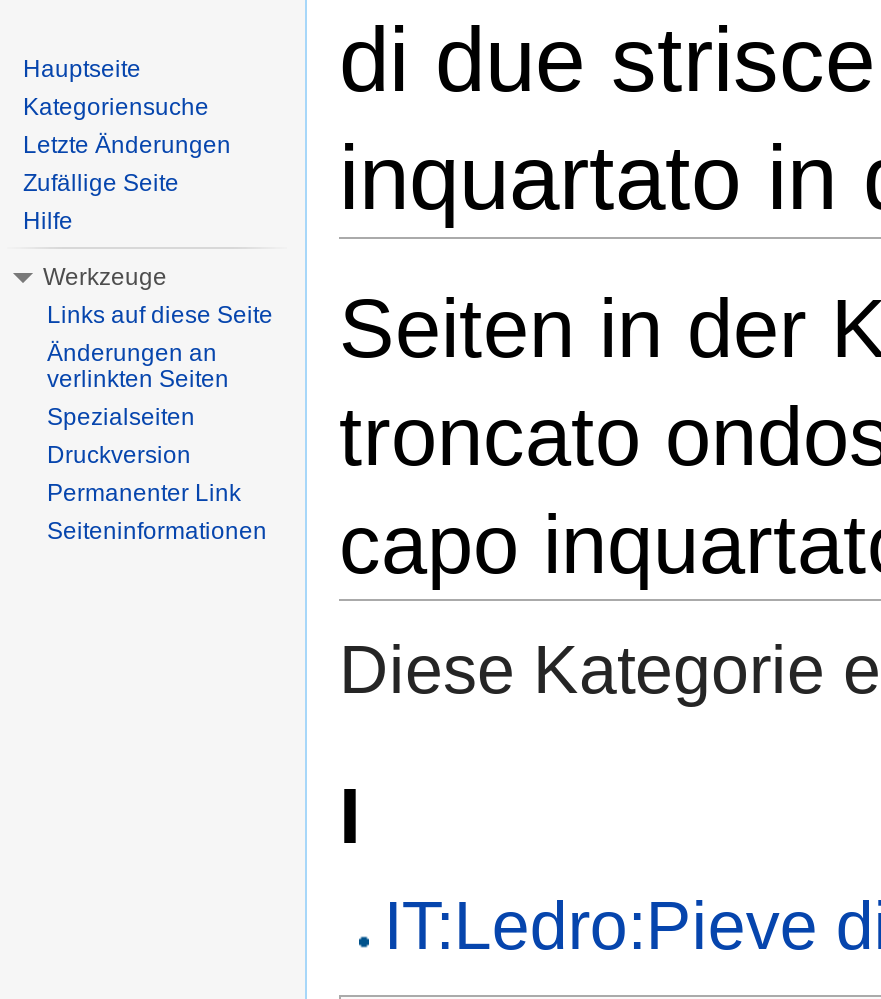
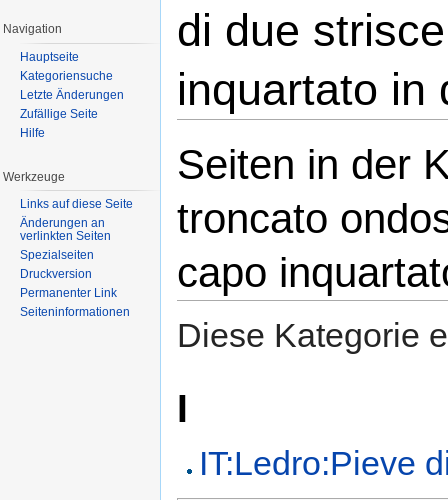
moved down: Hauptseite | Kategoriensuche | Letzte Änderungen | Zufällige Seite | Hilfe

+ Navigation

moved down: Werkzeuge

moved down: Links auf diese Seite | Änderungen an | verlinkten Seiten | Spezialseiten | Druckversion | Permanenter Link | Seiteninformationen
